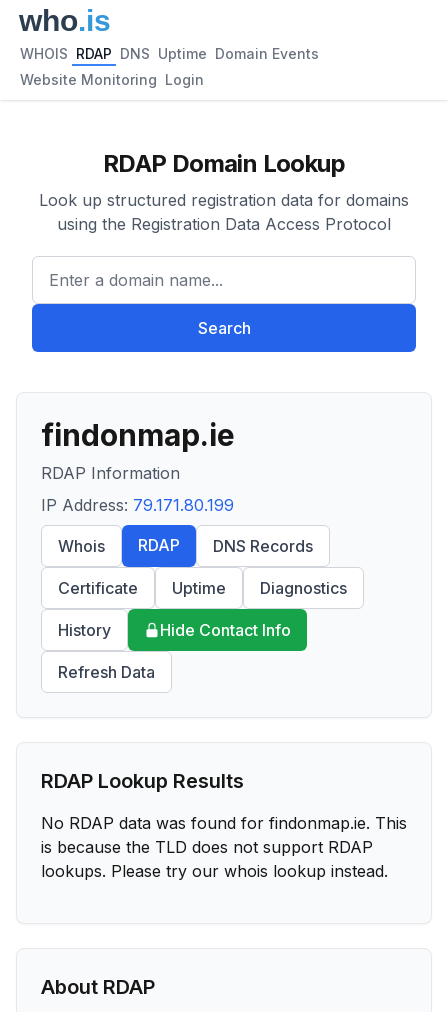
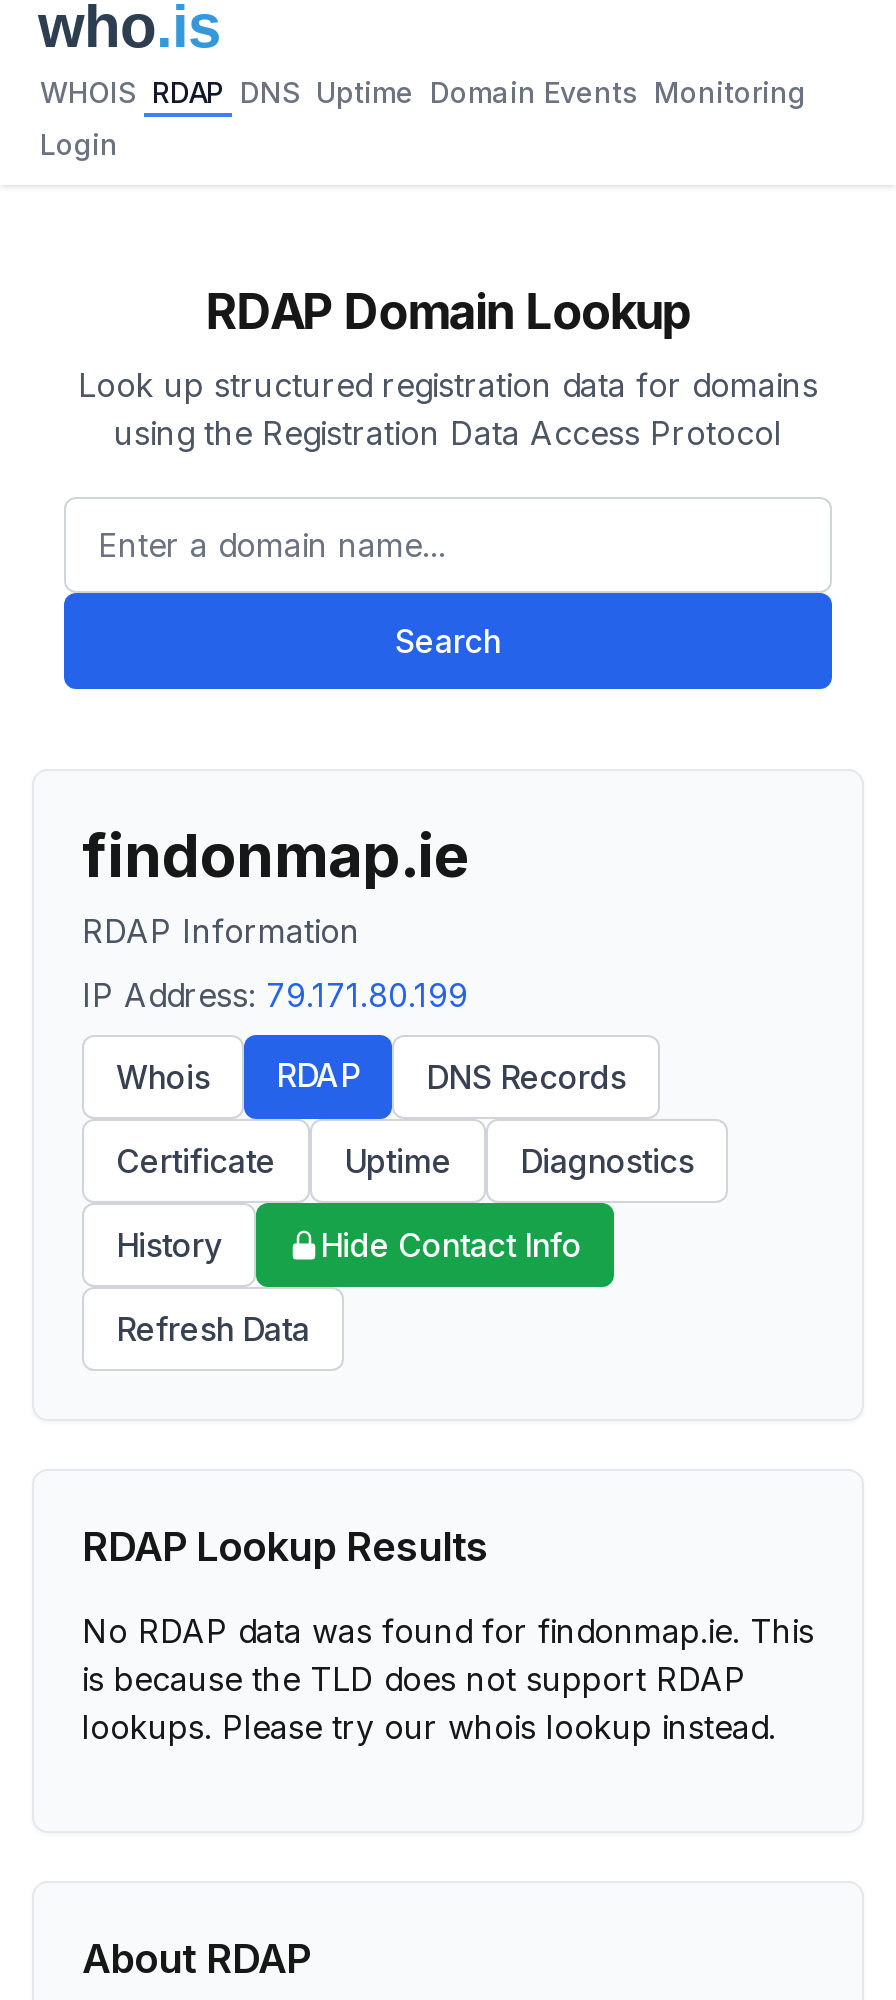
- WHOIS RDAP DNS Uptime Domain Events
+ WHOIS RDAP DNS Uptime Domain Events Monitoring

- Website Monitoring Login
+ Login
